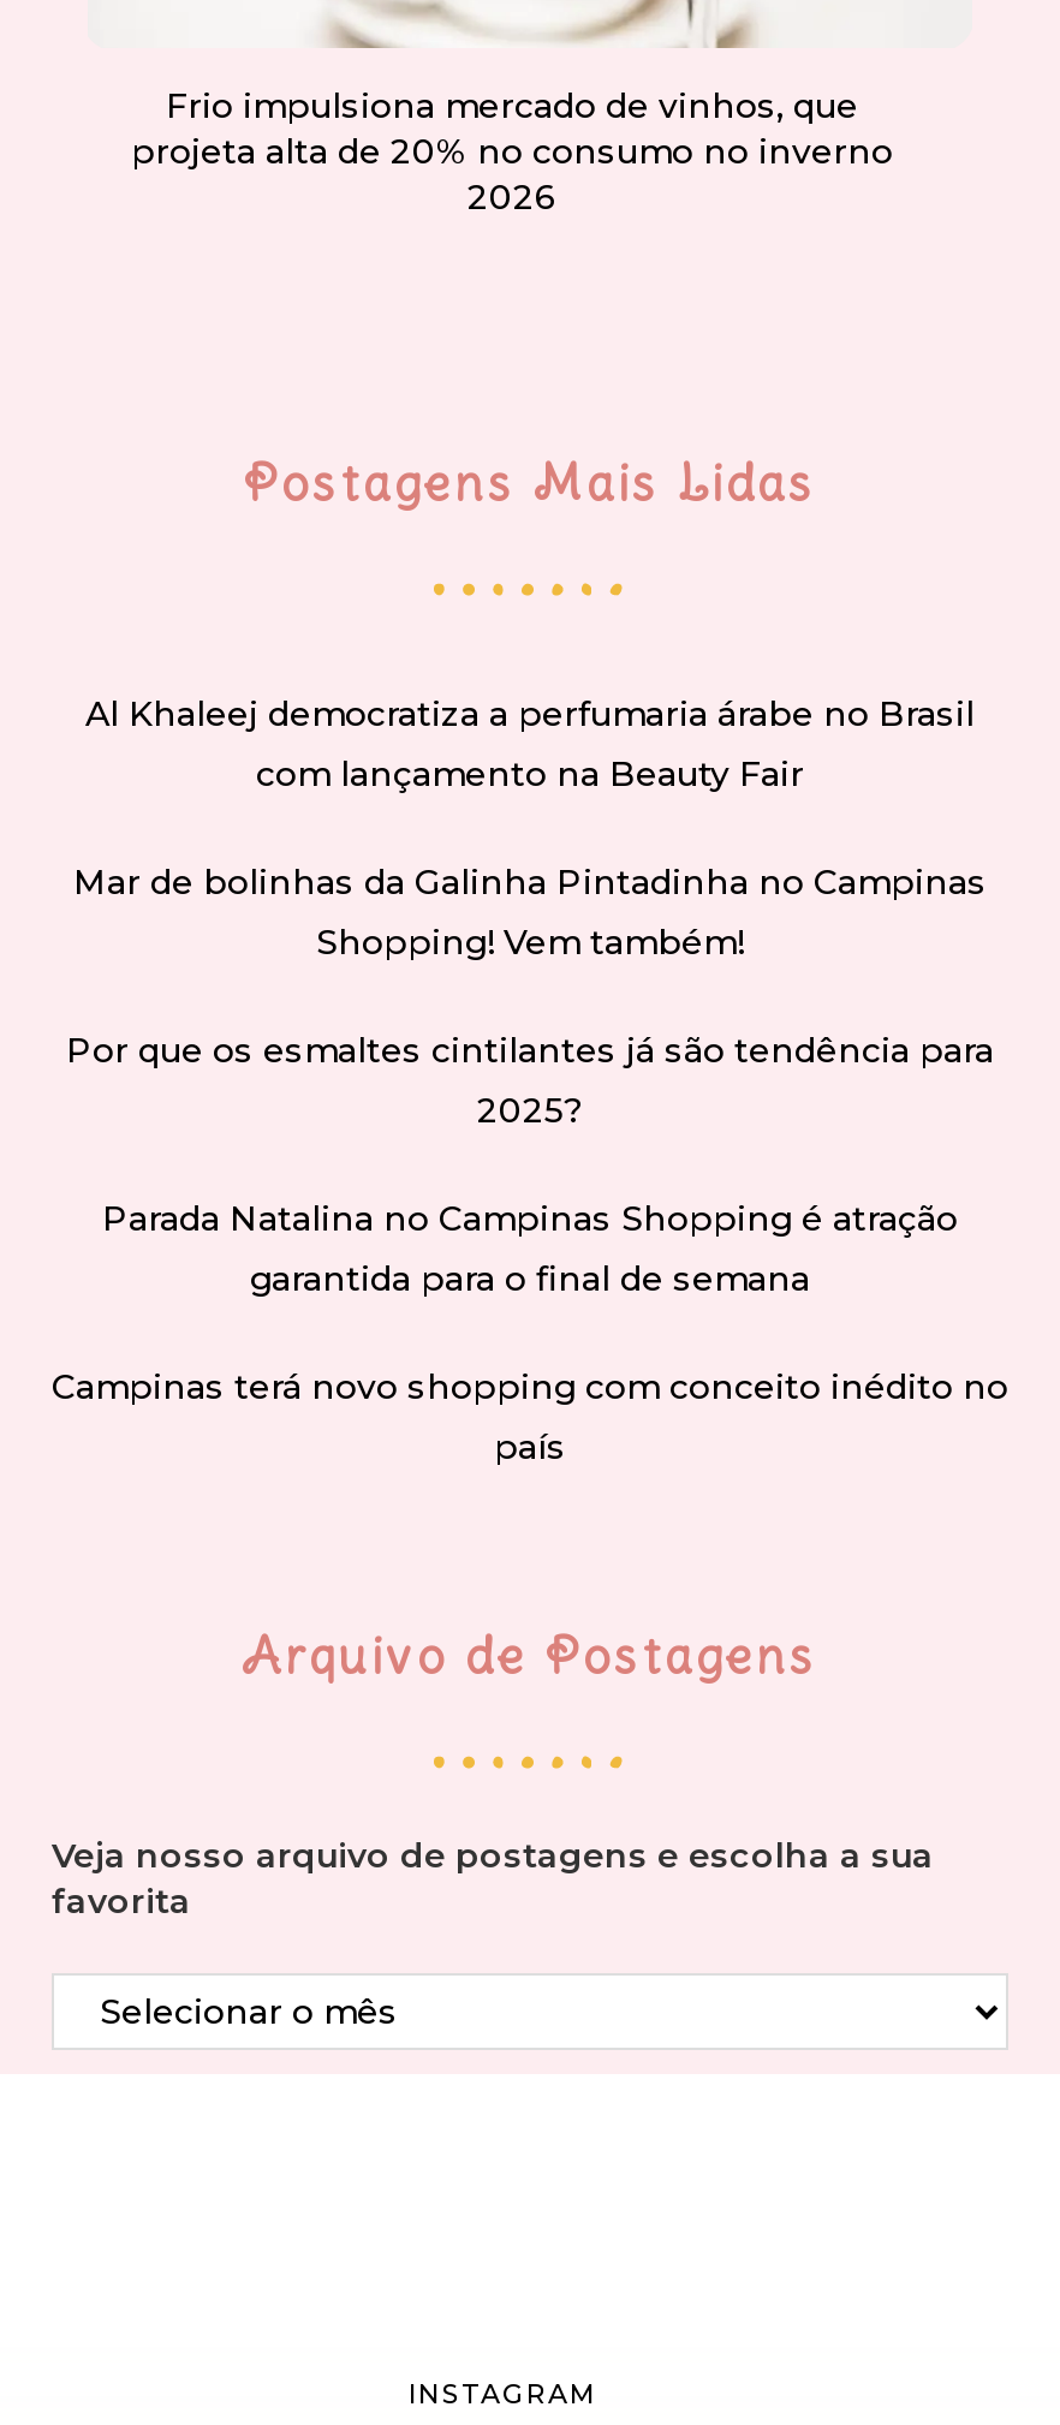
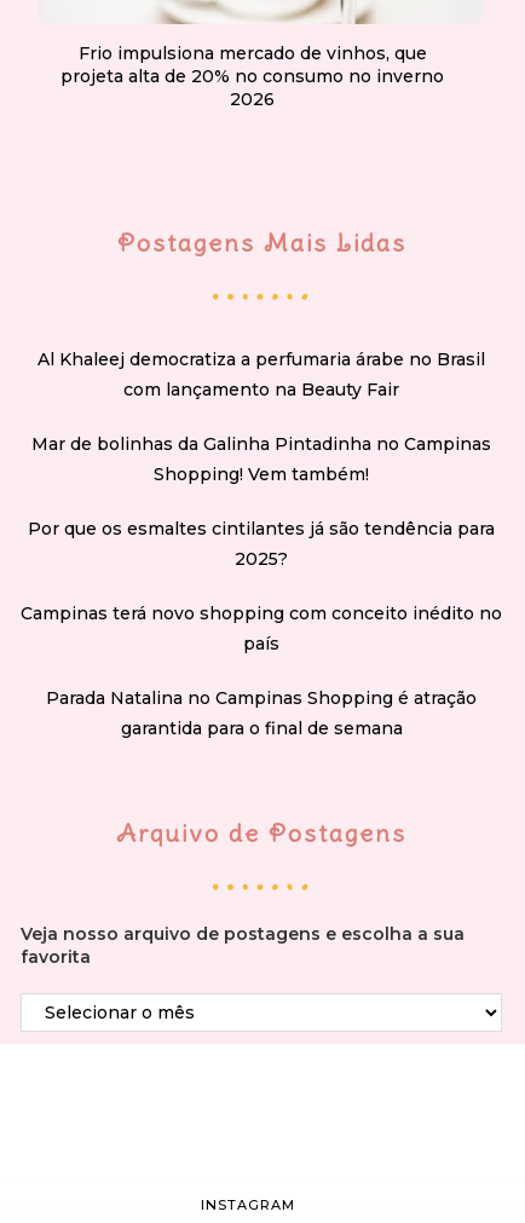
moved down: Parada Natalina no Campinas Shopping é atração | garantida para o final de semana

moved up: Campinas terá novo shopping com conceito inédito no | país
